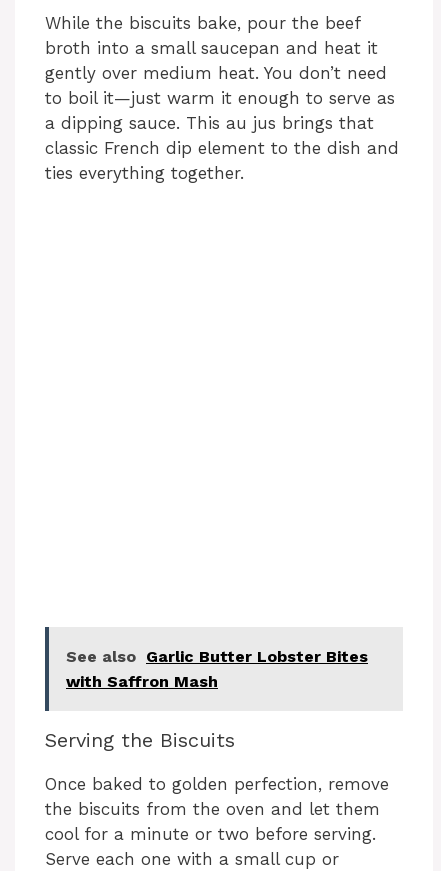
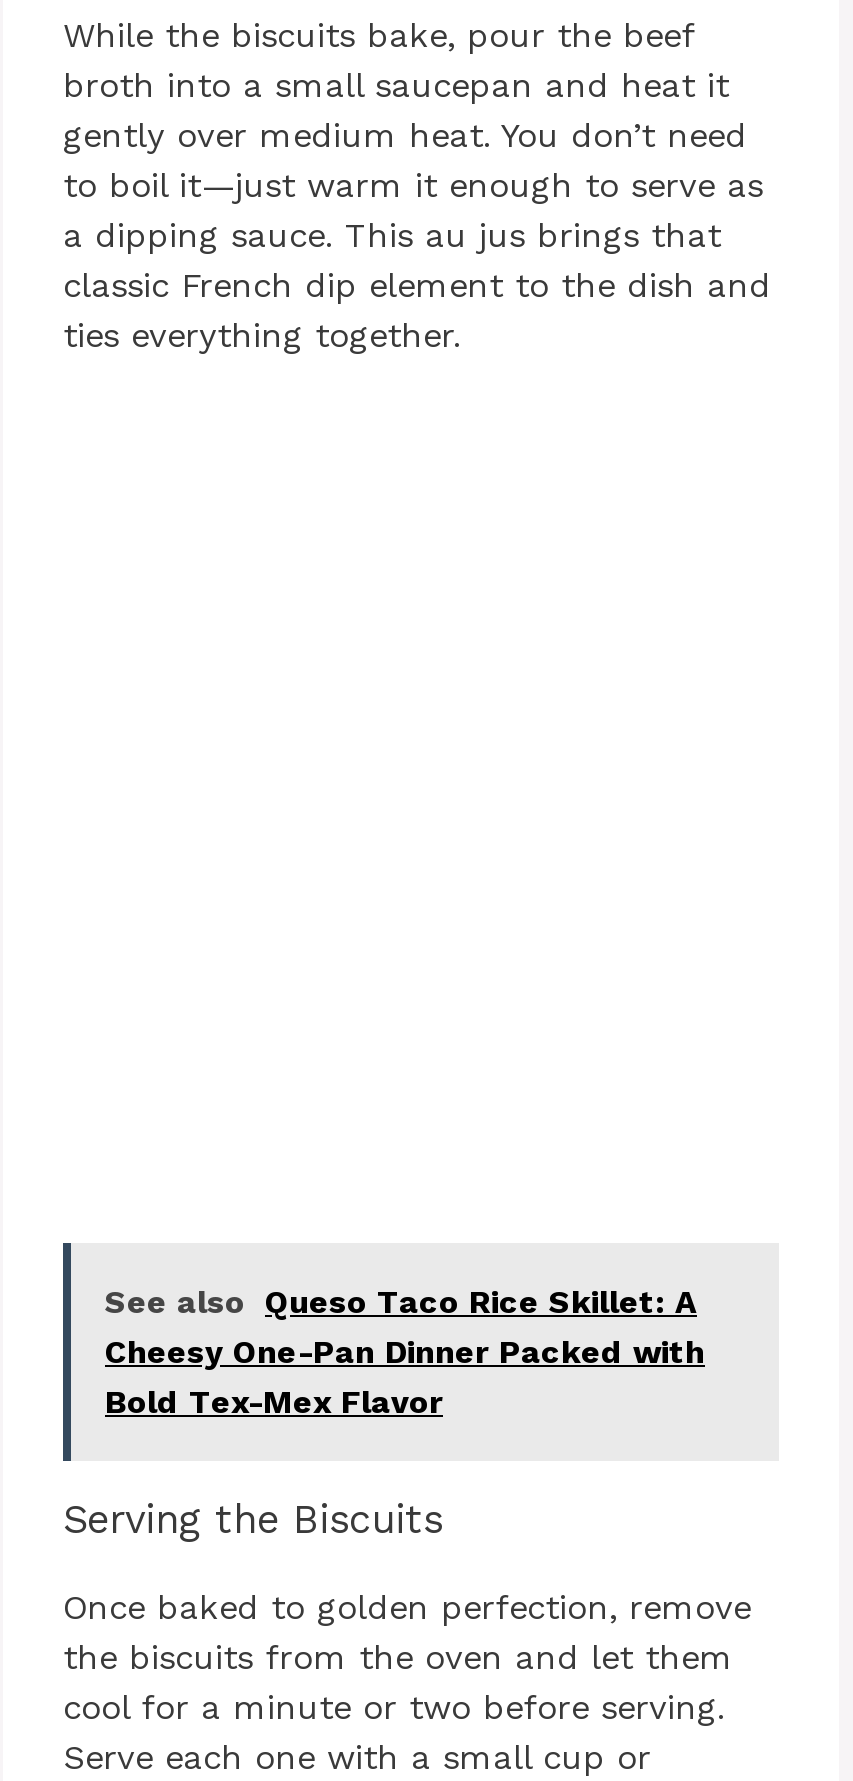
- See also Garlic Butter Lobster Bites
- with Saffron Mash
+ See also Queso Taco Rice Skillet: A
+ Cheesy One-Pan Dinner Packed with
+ Bold Tex-Mex Flavor
